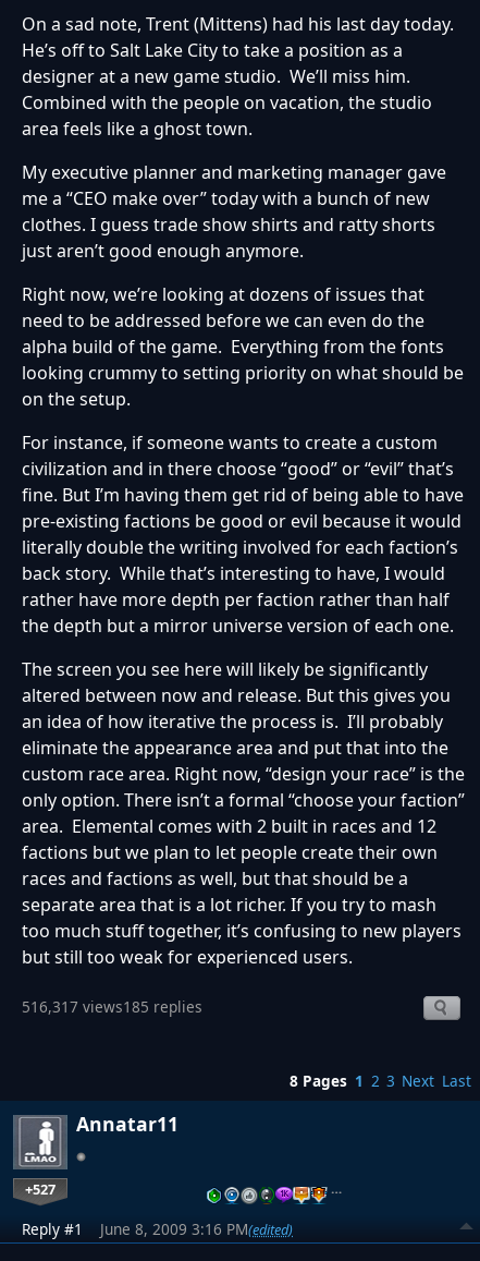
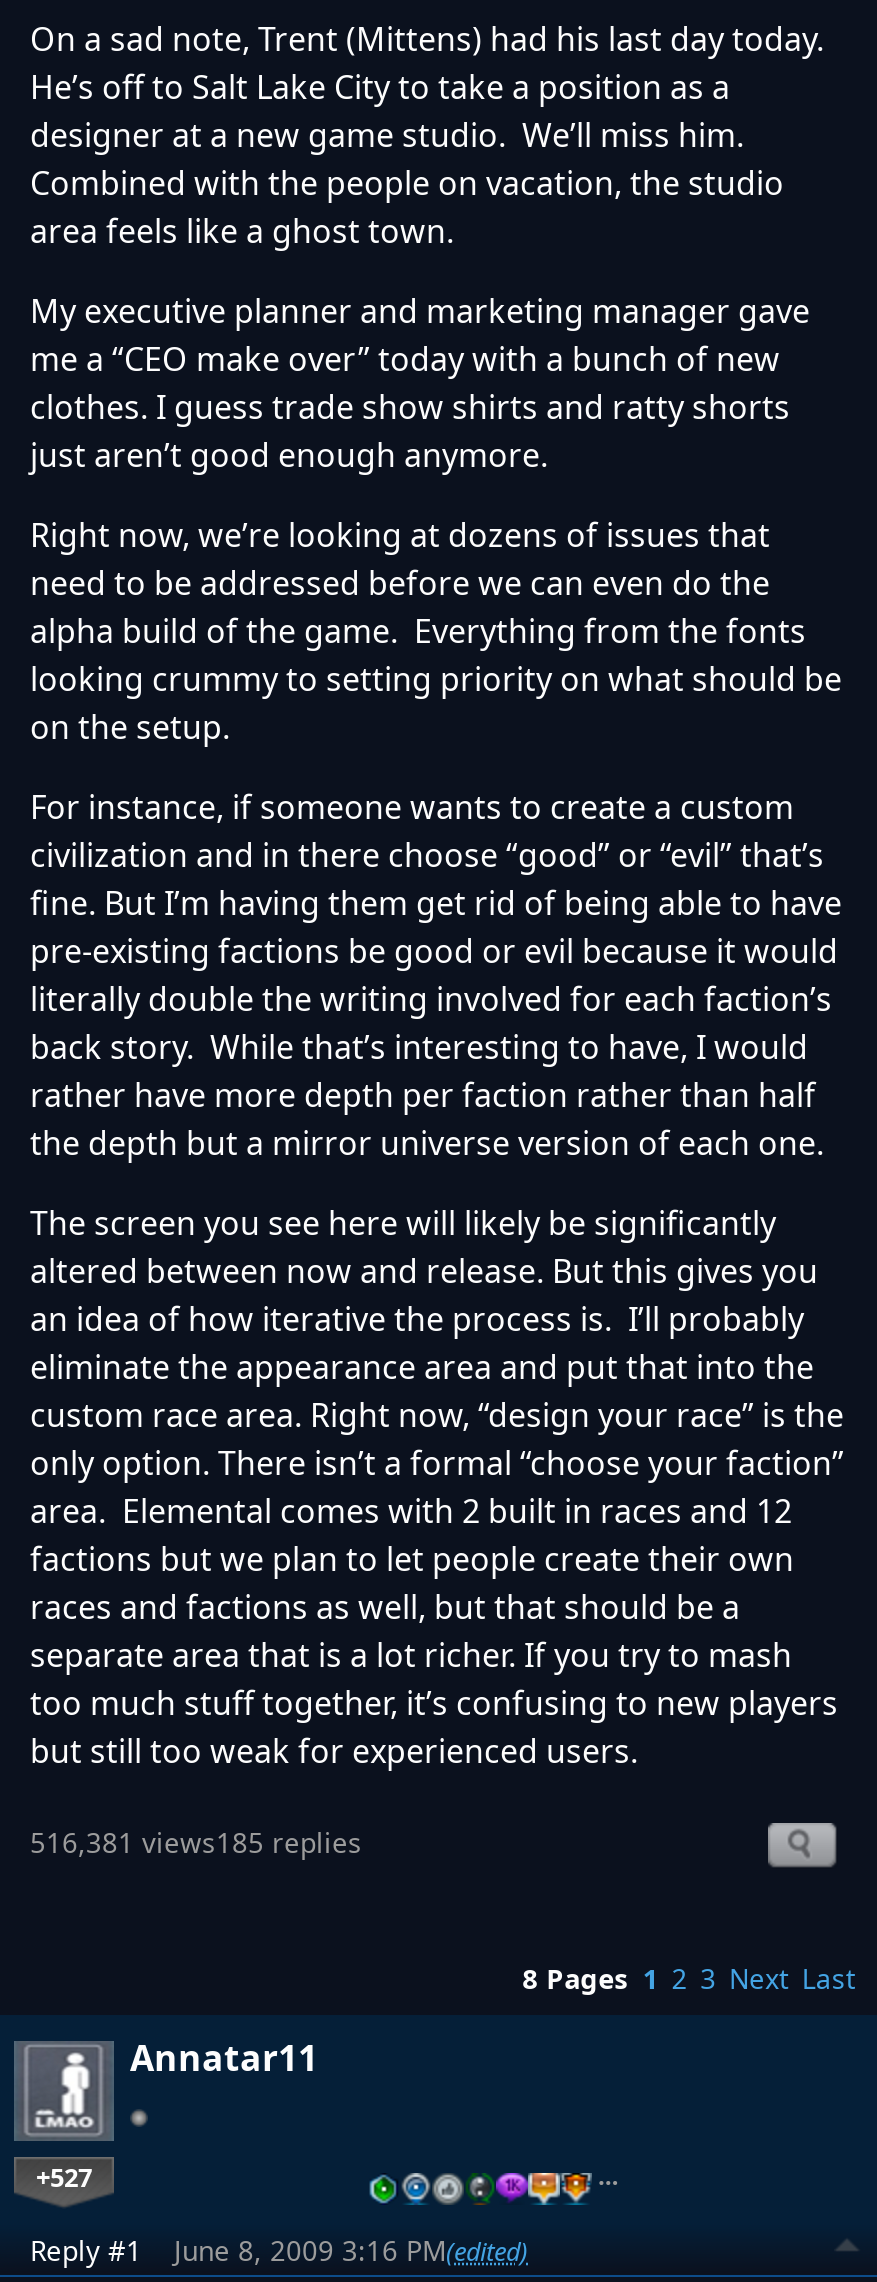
- 516,317 views185 replies
+ 516,381 views185 replies
